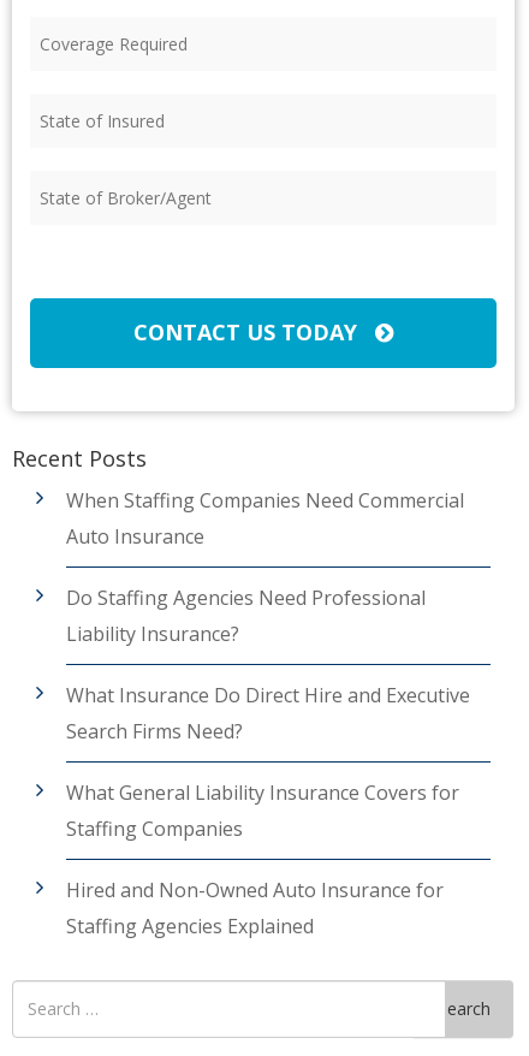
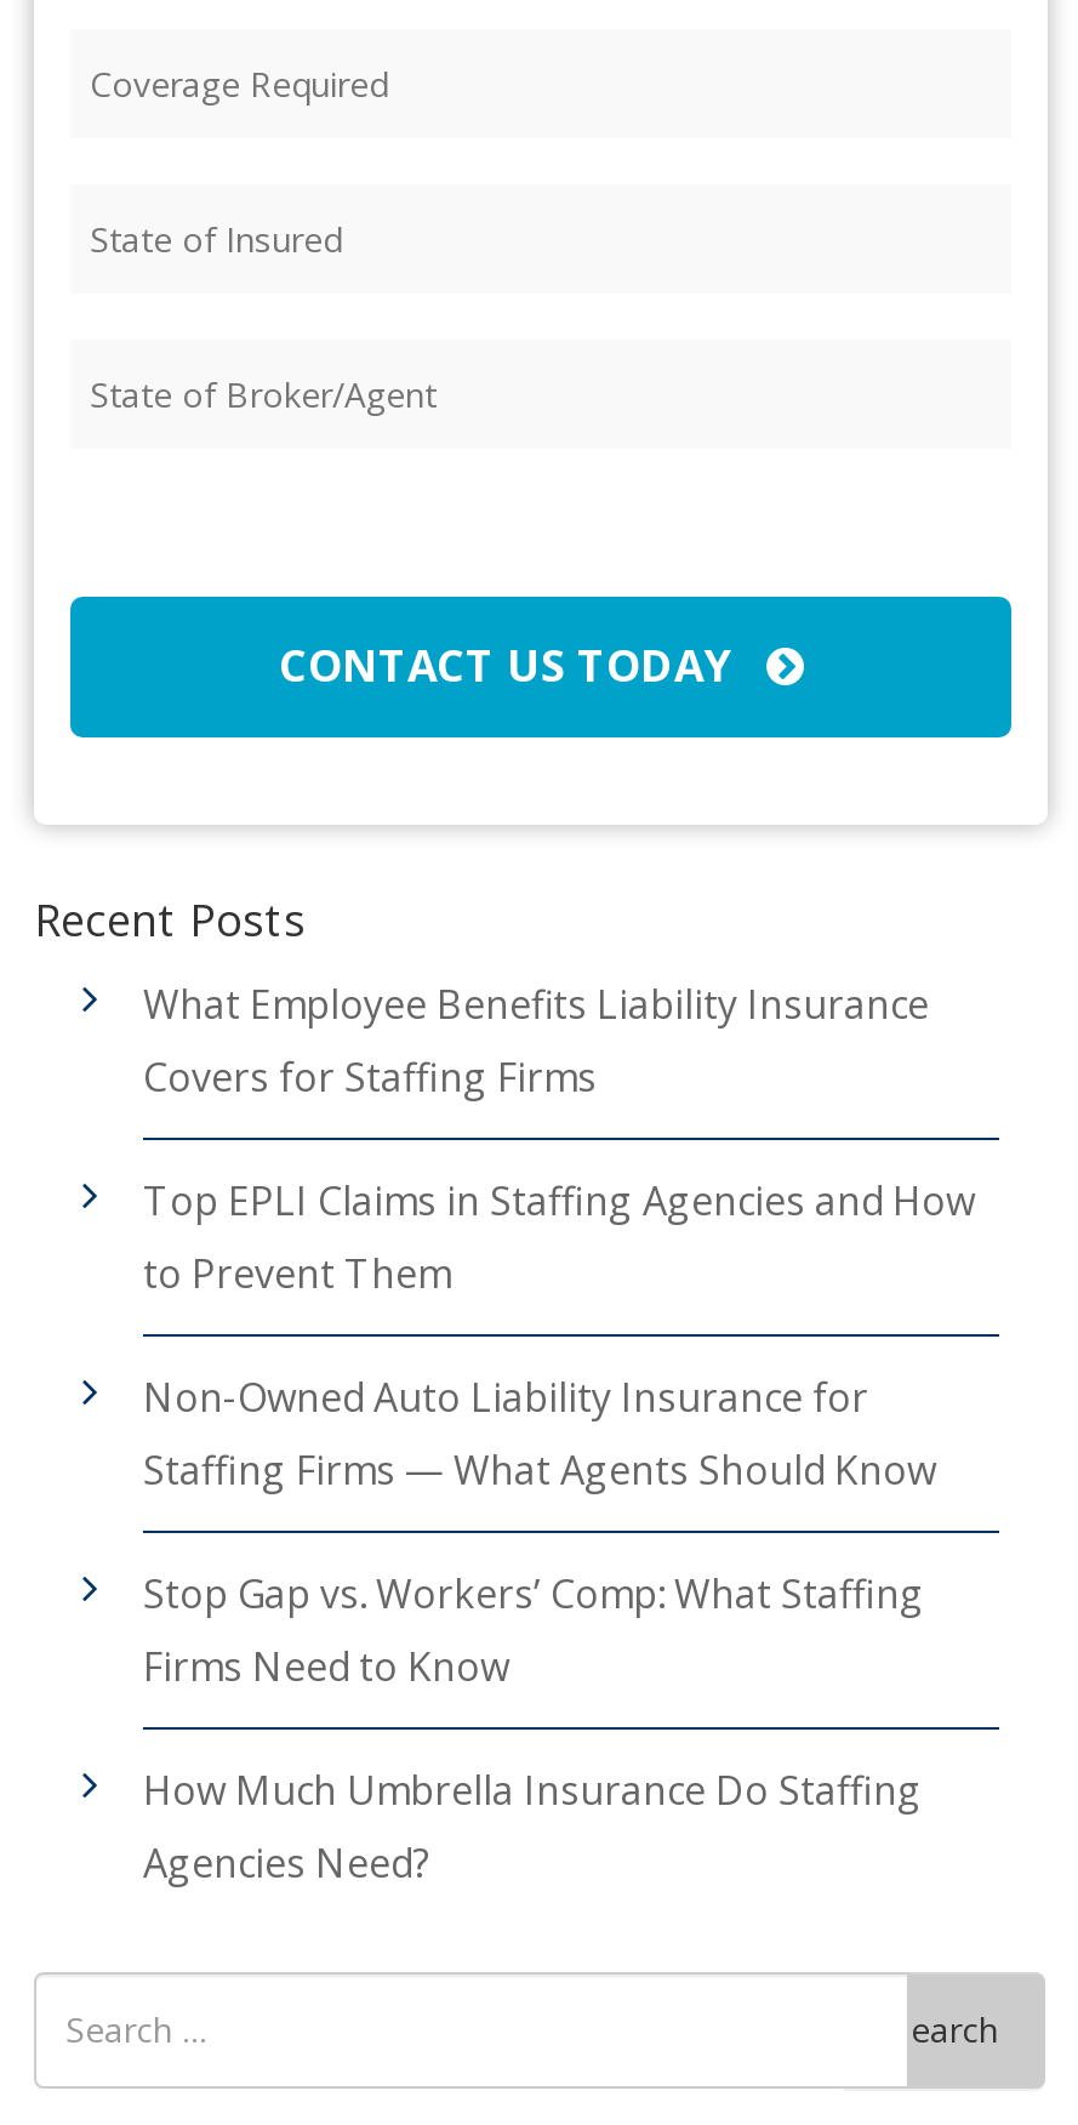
- When Staffing Companies Need Commercial
- Auto Insurance
+ What Employee Benefits Liability Insurance
+ Covers for Staffing Firms

- Do Staffing Agencies Need Professional
- Liability Insurance?
+ Top EPLI Claims in Staffing Agencies and How
+ to Prevent Them

- What Insurance Do Direct Hire and Executive
- Search Firms Need?
+ Non-Owned Auto Liability Insurance for
+ Staffing Firms — What Agents Should Know

- What General Liability Insurance Covers for
- Staffing Companies
+ Stop Gap vs. Workers’ Comp: What Staffing
+ Firms Need to Know

- Hired and Non-Owned Auto Insurance for
- Staffing Agencies Explained
+ How Much Umbrella Insurance Do Staffing
+ Agencies Need?
